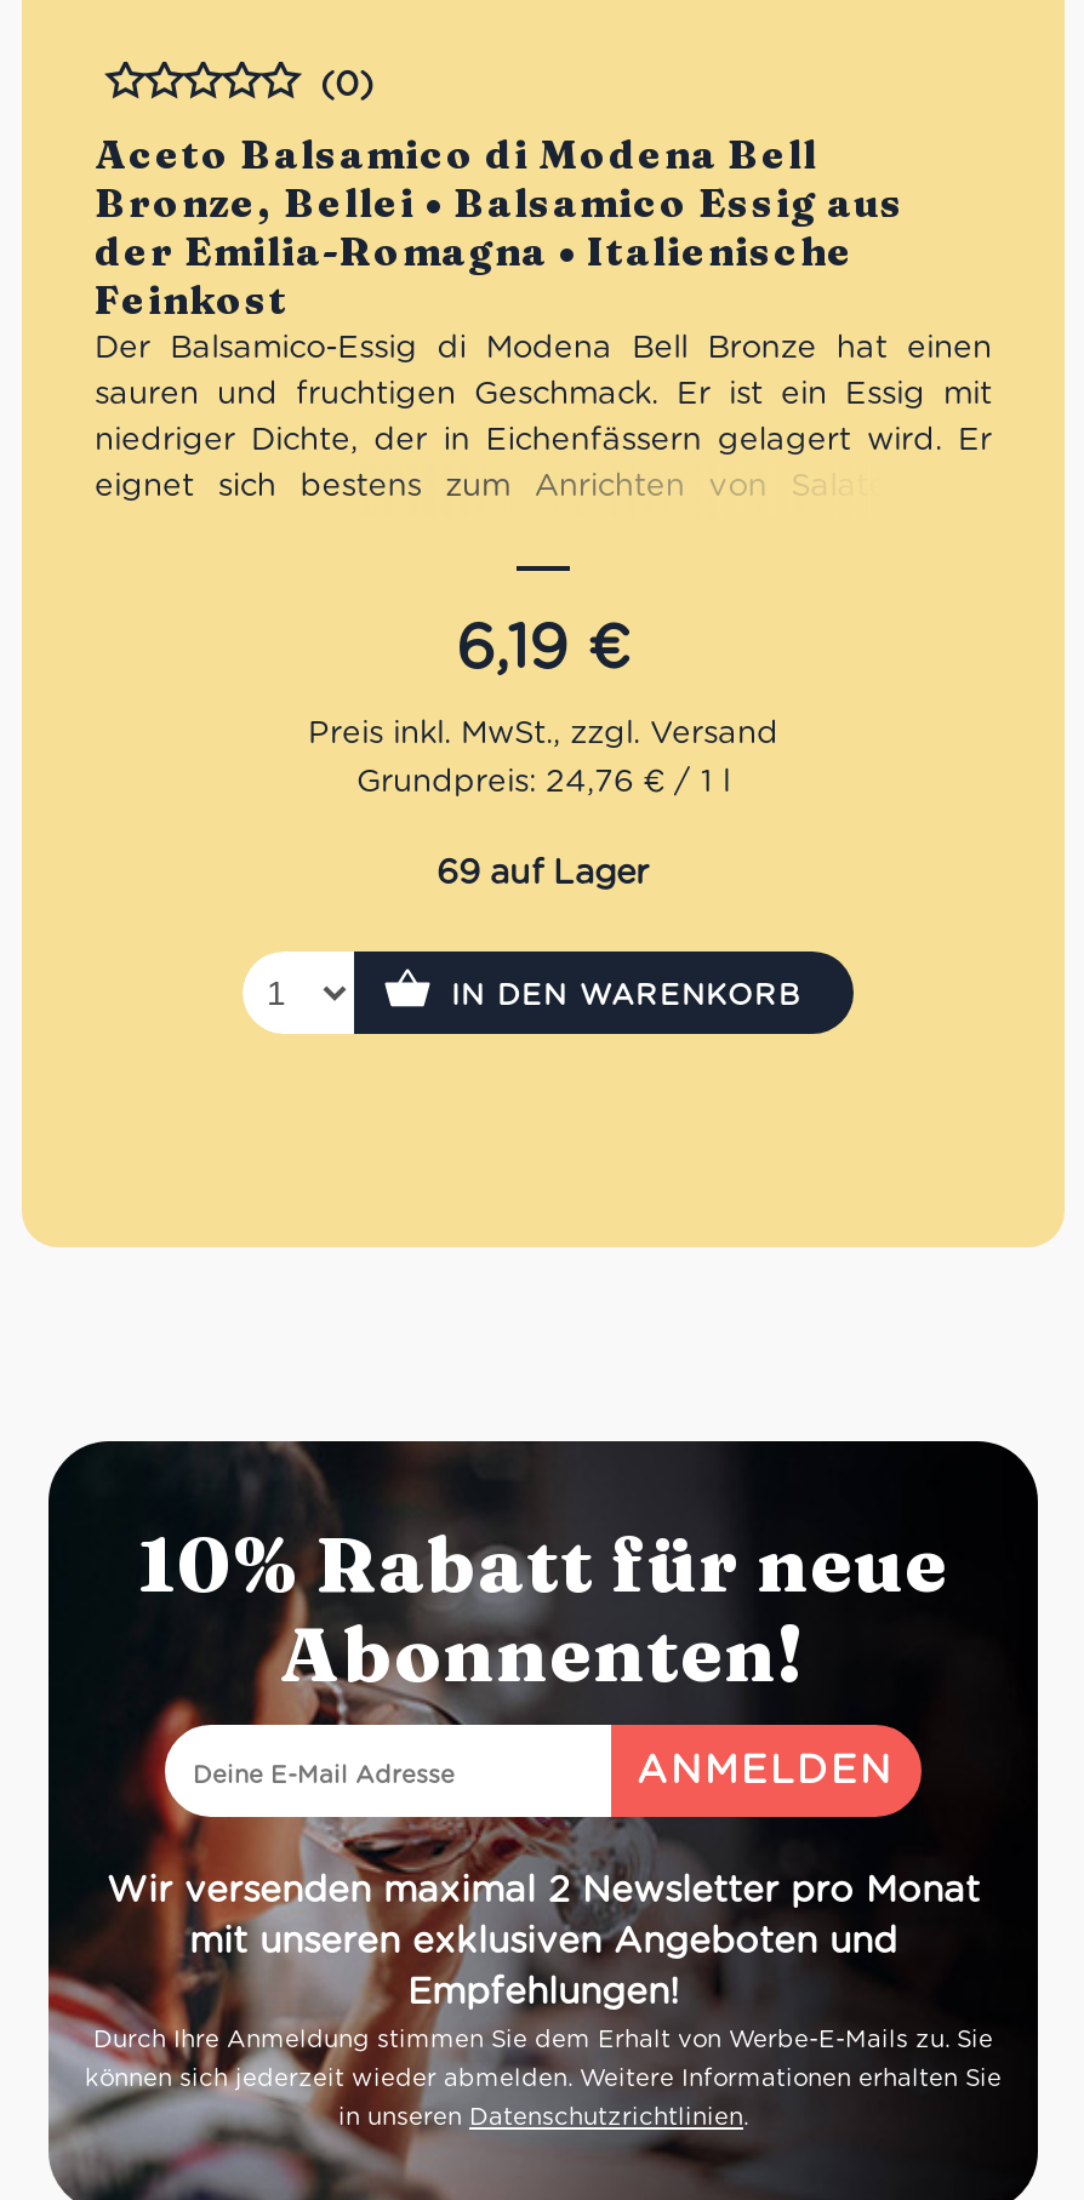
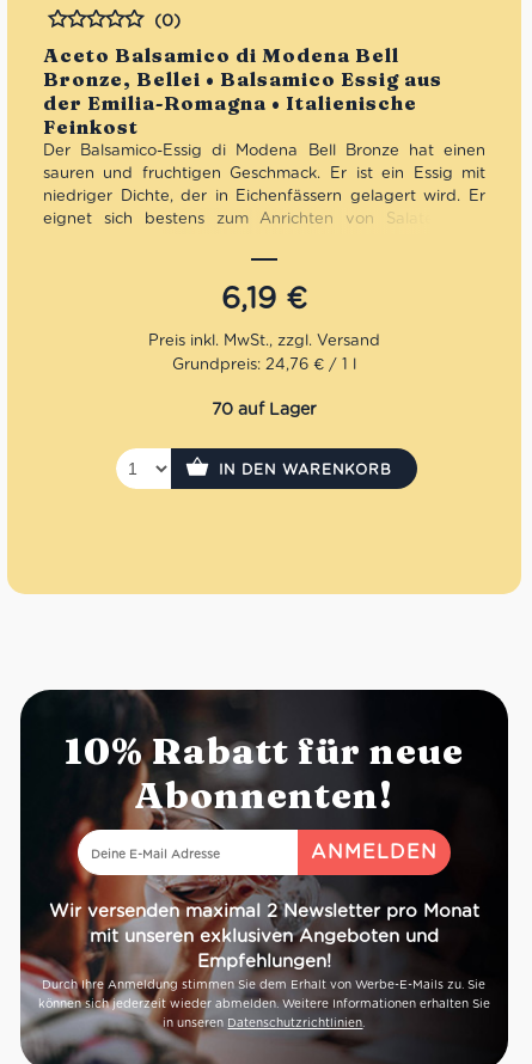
- 69 auf Lager
+ 70 auf Lager
